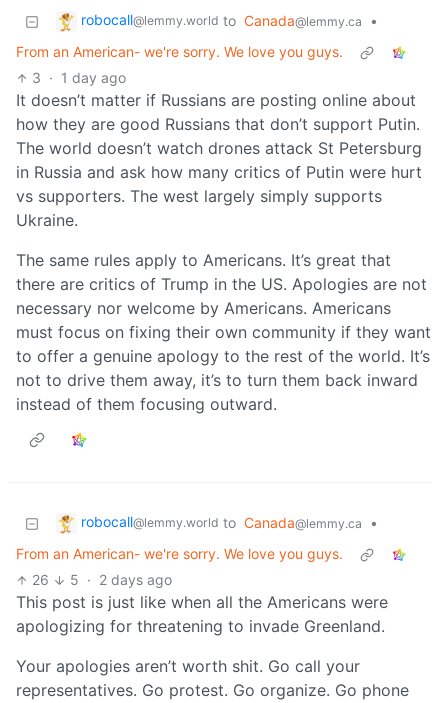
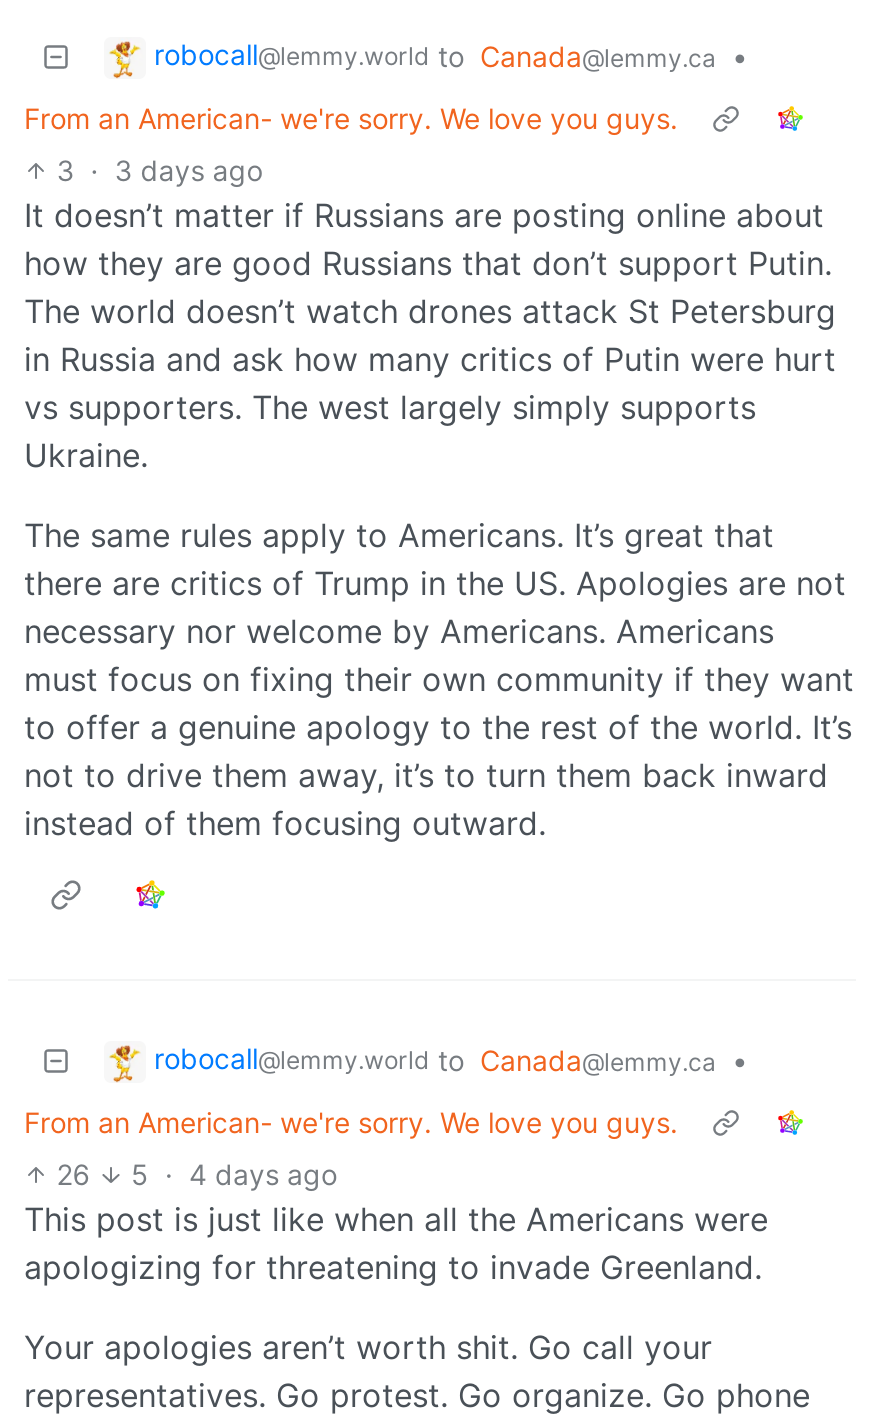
- 3 · 1 day ago
+ 3 · 3 days ago

- 26 5 · 2 days ago
+ 26 5 · 4 days ago
